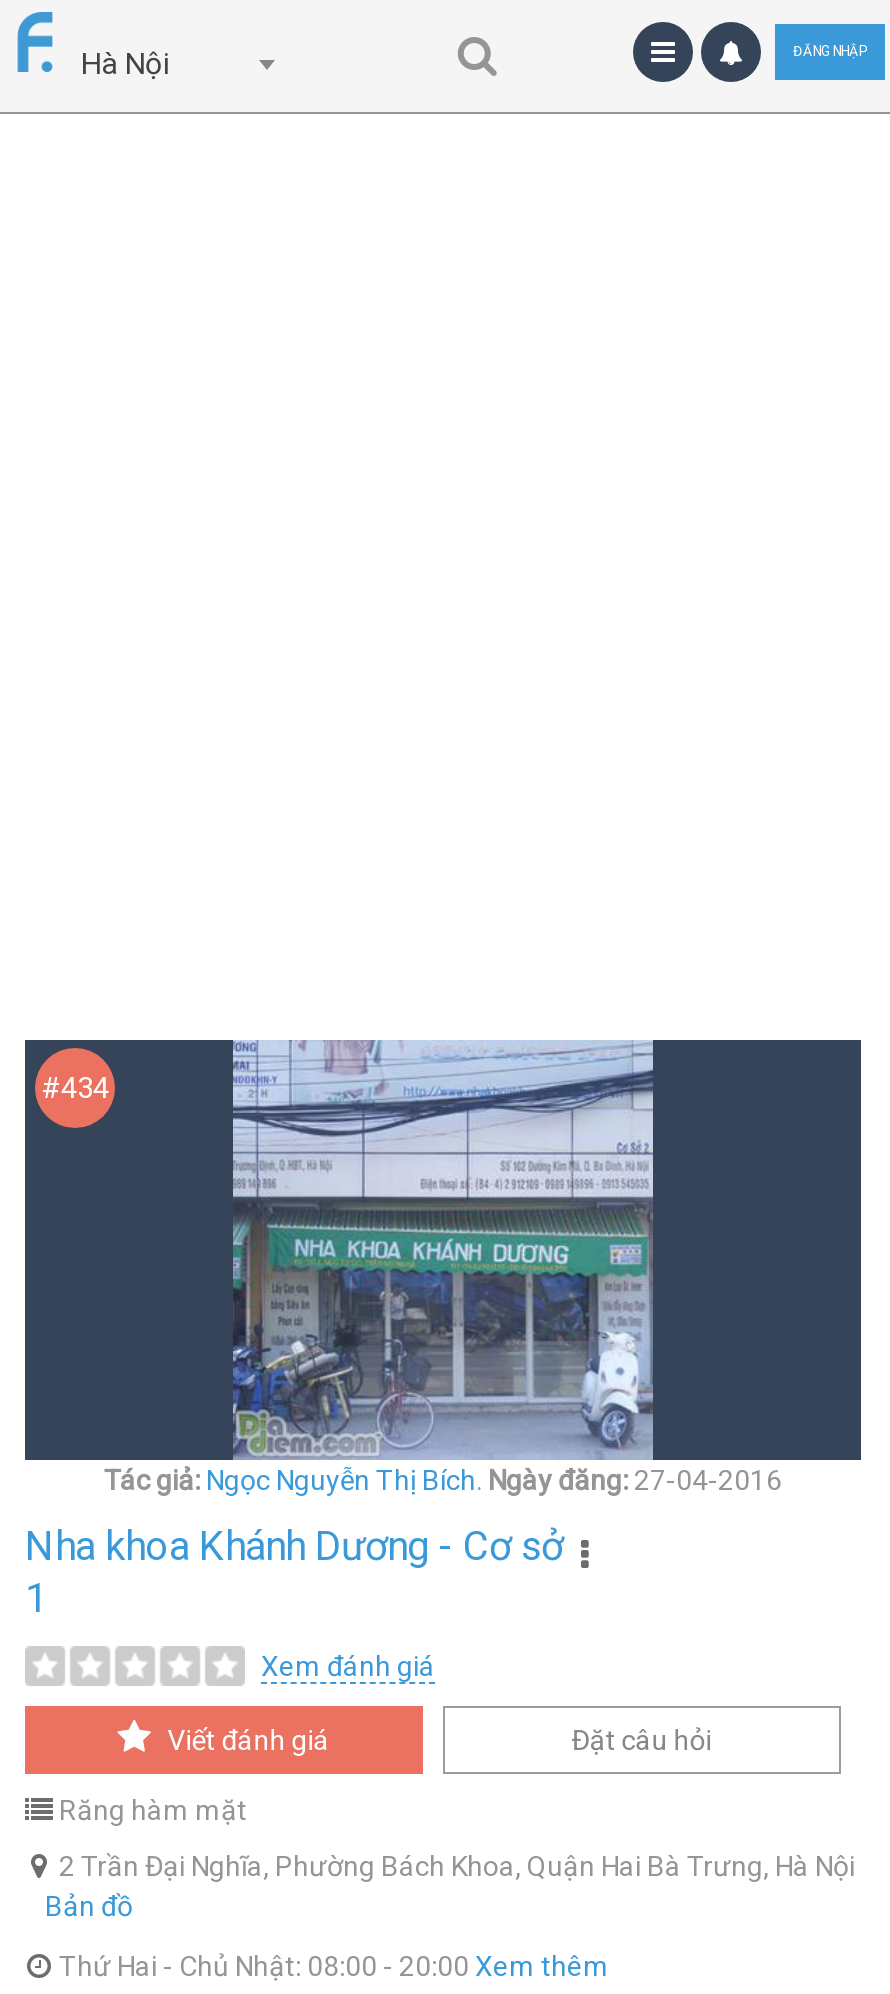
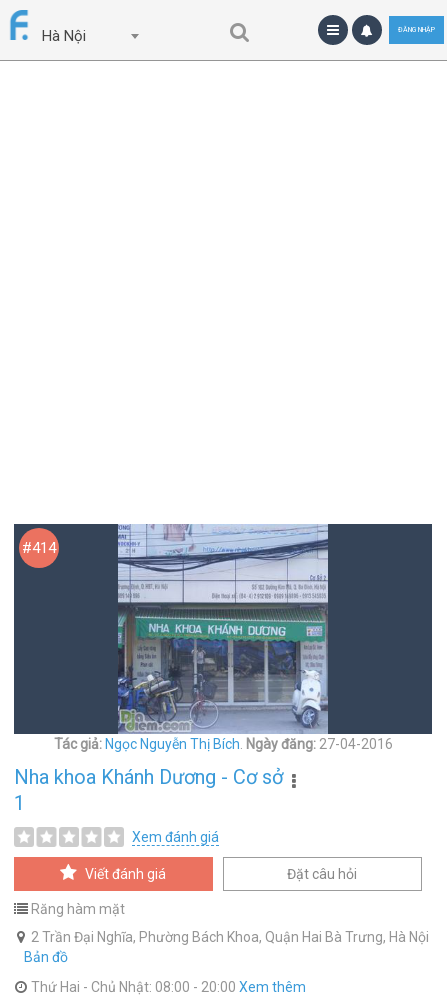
- #434
+ #414
